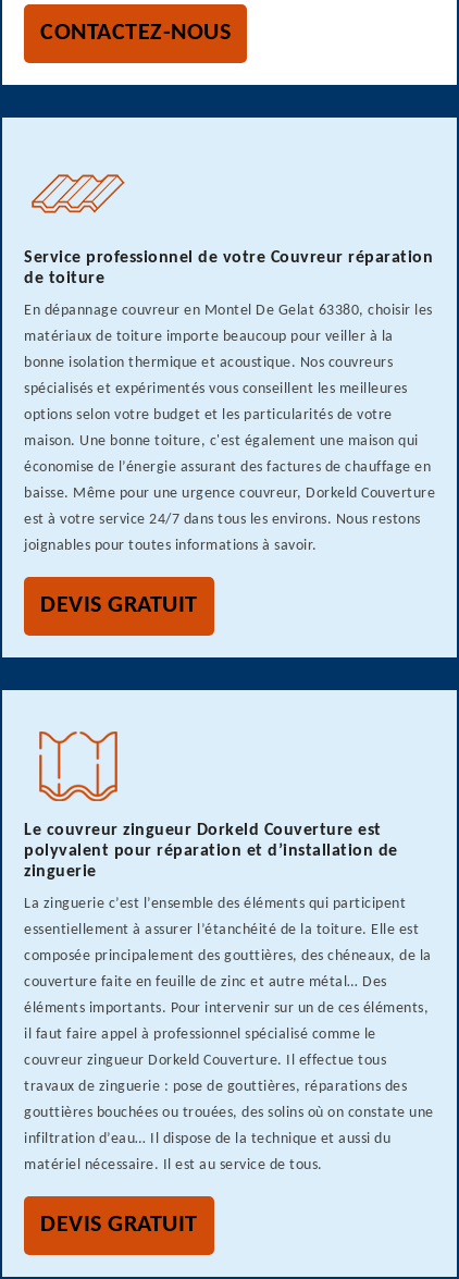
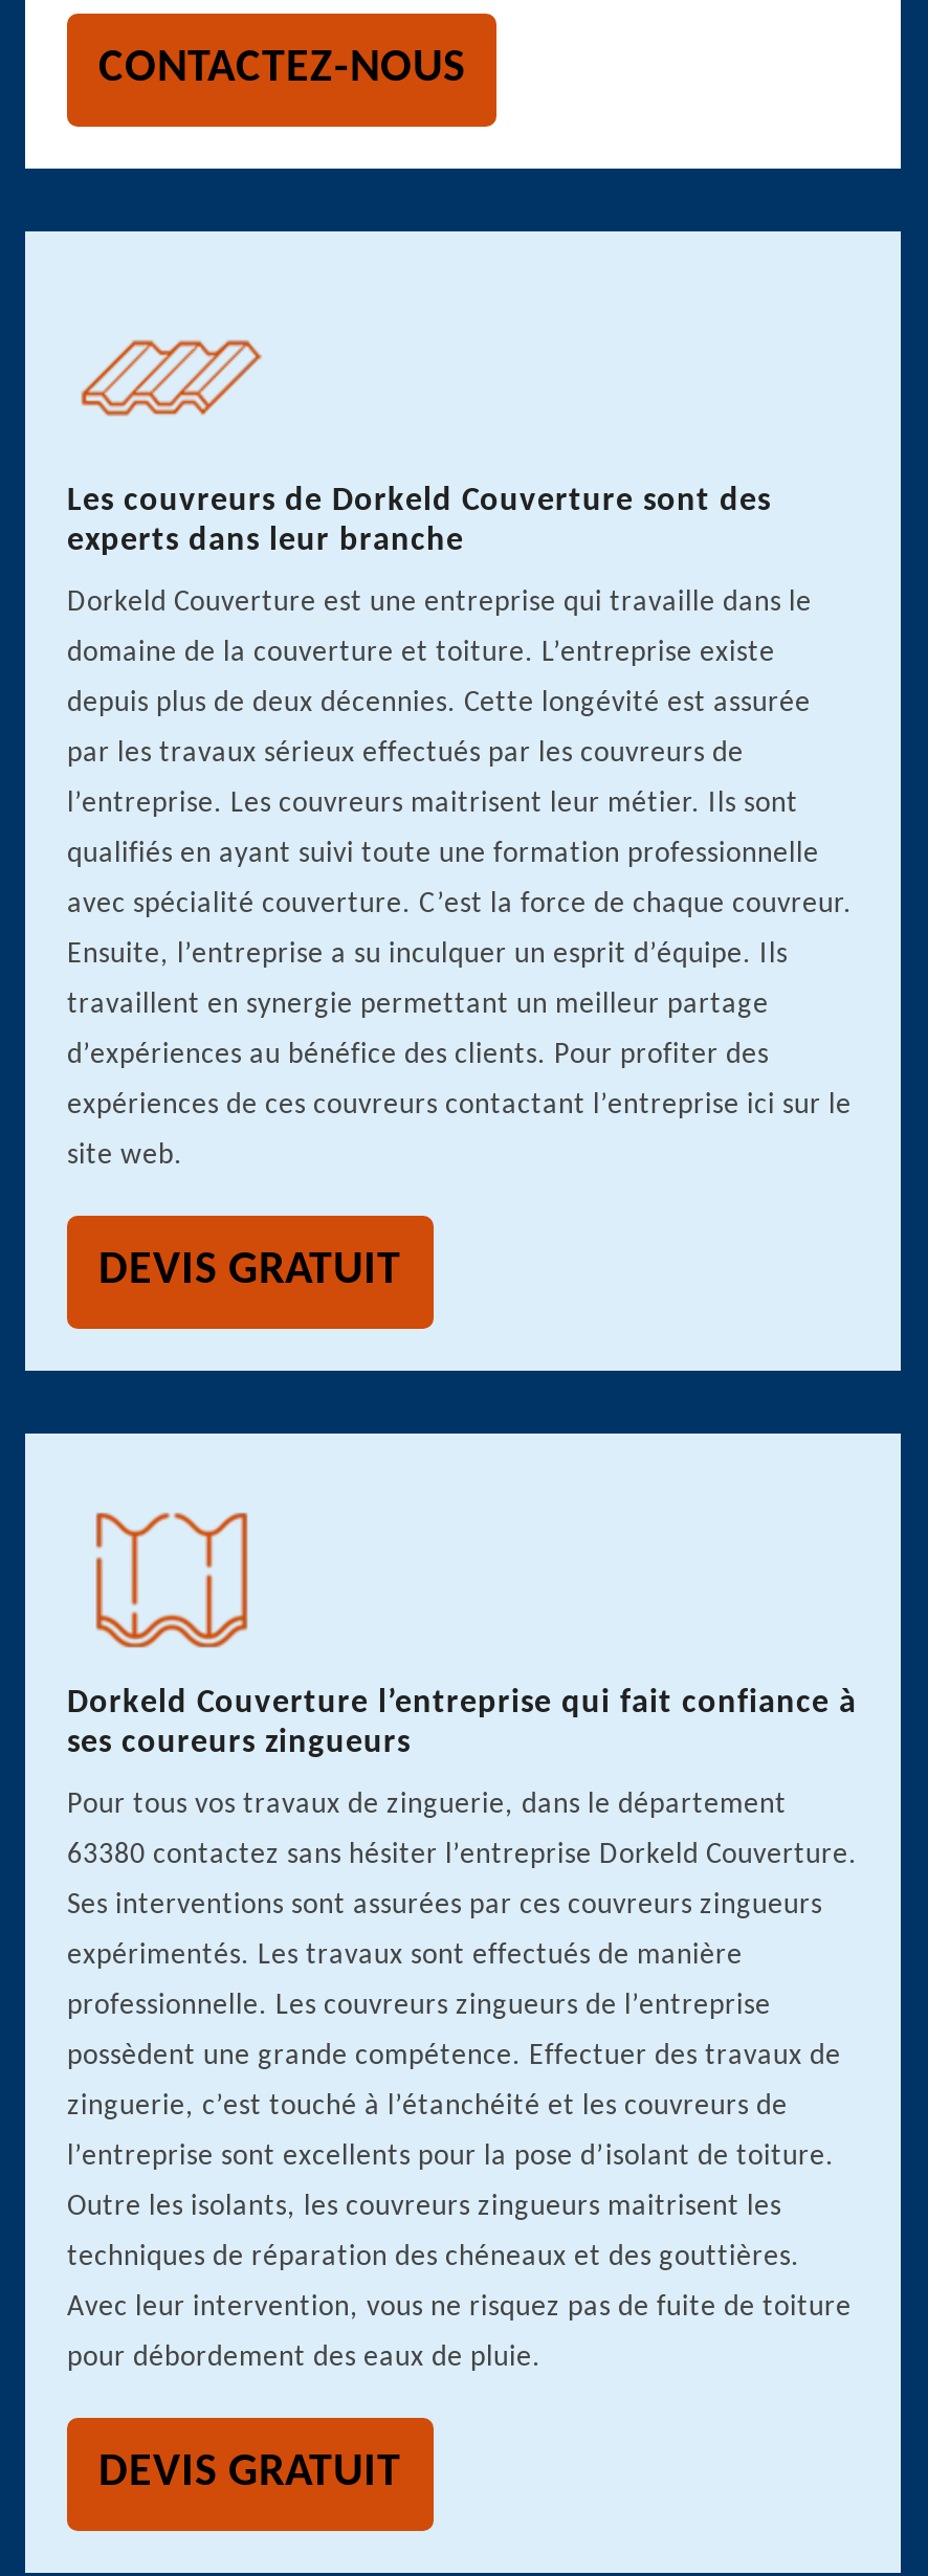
- Service professionnel de votre Couvreur réparation
- de toiture
- En dépannage couvreur en Montel De Gelat 63380, choisir les
- matériaux de toiture importe beaucoup pour veiller à la
- bonne isolation thermique et acoustique. Nos couvreurs
- spécialisés et expérimentés vous conseillent les meilleures
- options selon votre budget et les particularités de votre
- maison. Une bonne toiture, c'est également une maison qui
- économise de l’énergie assurant des factures de chauffage en
- baisse. Même pour une urgence couvreur, Dorkeld Couverture
- est à votre service 24/7 dans tous les environs. Nous restons
- joignables pour toutes informations à savoir.
+ Les couvreurs de Dorkeld Couverture sont des
+ experts dans leur branche
+ Dorkeld Couverture est une entreprise qui travaille dans le
+ domaine de la couverture et toiture. L’entreprise existe
+ depuis plus de deux décennies. Cette longévité est assurée
+ par les travaux sérieux effectués par les couvreurs de
+ l’entreprise. Les couvreurs maitrisent leur métier. Ils sont
+ qualifiés en ayant suivi toute une formation professionnelle
+ avec spécialité couverture. C’est la force de chaque couvreur.
+ Ensuite, l’entreprise a su inculquer un esprit d’équipe. Ils
+ travaillent en synergie permettant un meilleur partage
+ d’expériences au bénéfice des clients. Pour profiter des
+ expériences de ces couvreurs contactant l’entreprise ici sur le
+ site web.

- Le couvreur zingueur Dorkeld Couverture est
- polyvalent pour réparation et d’installation de
- zinguerie
- La zinguerie c’est l’ensemble des éléments qui participent
- essentiellement à assurer l’étanchéité de la toiture. Elle est
- composée principalement des gouttières, des chéneaux, de la
- couverture faite en feuille de zinc et autre métal… Des
- éléments importants. Pour intervenir sur un de ces éléments,
- il faut faire appel à professionnel spécialisé comme le
- couvreur zingueur Dorkeld Couverture. Il effectue tous
- travaux de zinguerie : pose de gouttières, réparations des
- gouttières bouchées ou trouées, des solins où on constate une
- infiltration d’eau… Il dispose de la technique et aussi du
- matériel nécessaire. Il est au service de tous.
+ Dorkeld Couverture l’entreprise qui fait confiance à
+ ses coureurs zingueurs
+ Pour tous vos travaux de zinguerie, dans le département
+ 63380 contactez sans hésiter l’entreprise Dorkeld Couverture.
+ Ses interventions sont assurées par ces couvreurs zingueurs
+ expérimentés. Les travaux sont effectués de manière
+ professionnelle. Les couvreurs zingueurs de l’entreprise
+ possèdent une grande compétence. Effectuer des travaux de
+ zinguerie, c’est touché à l’étanchéité et les couvreurs de
+ l’entreprise sont excellents pour la pose d’isolant de toiture.
+ Outre les isolants, les couvreurs zingueurs maitrisent les
+ techniques de réparation des chéneaux et des gouttières.
+ Avec leur intervention, vous ne risquez pas de fuite de toiture
+ pour débordement des eaux de pluie.
